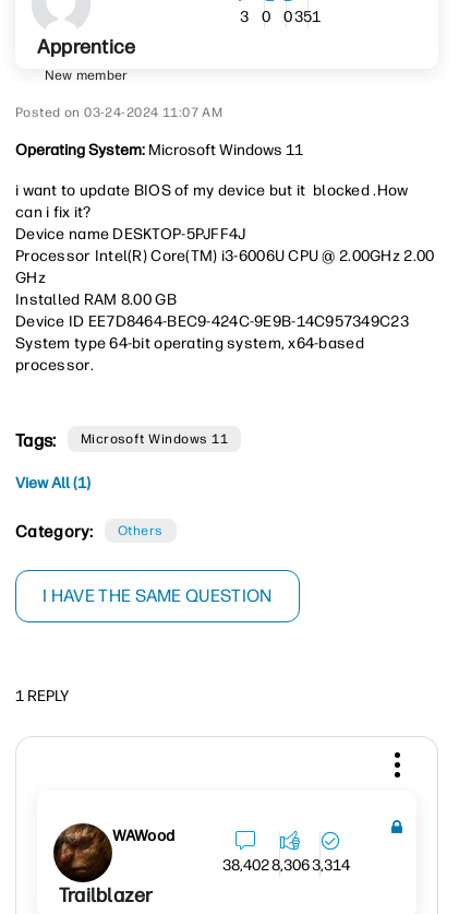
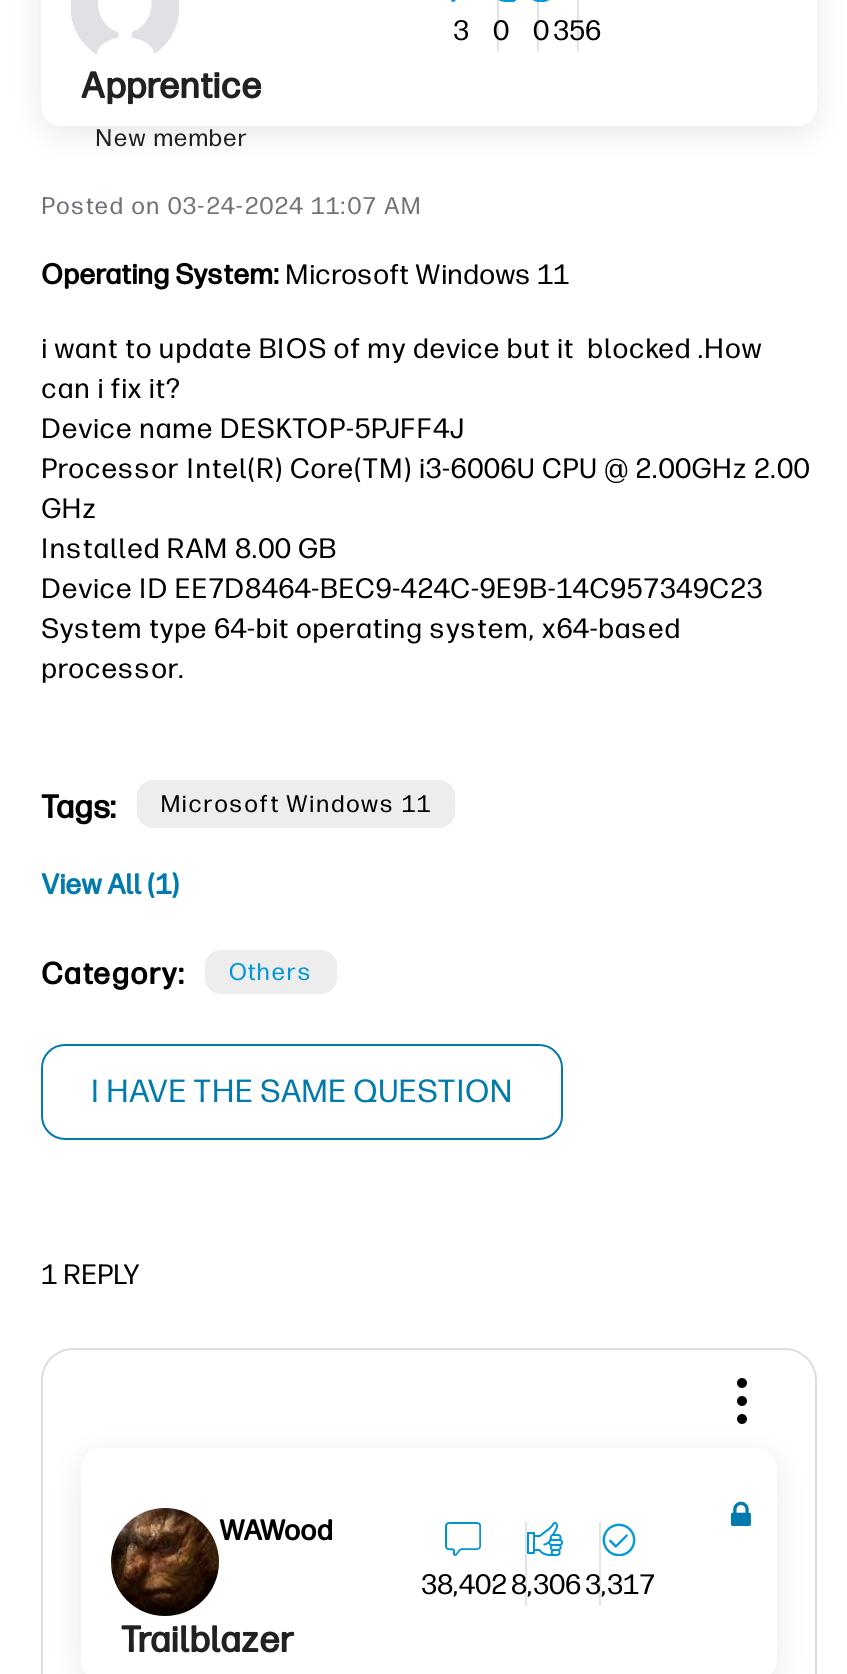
- 3 0 0 351
+ 3 0 0 356

- 38,402 8,306 3,314
+ 38,402 8,306 3,317
